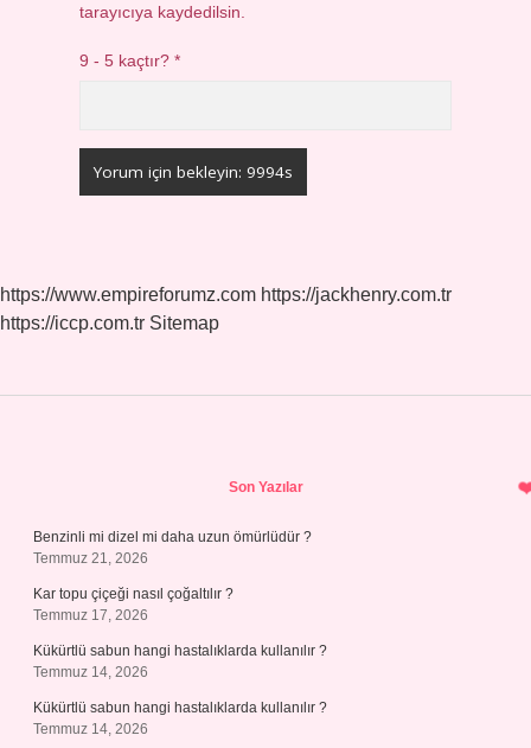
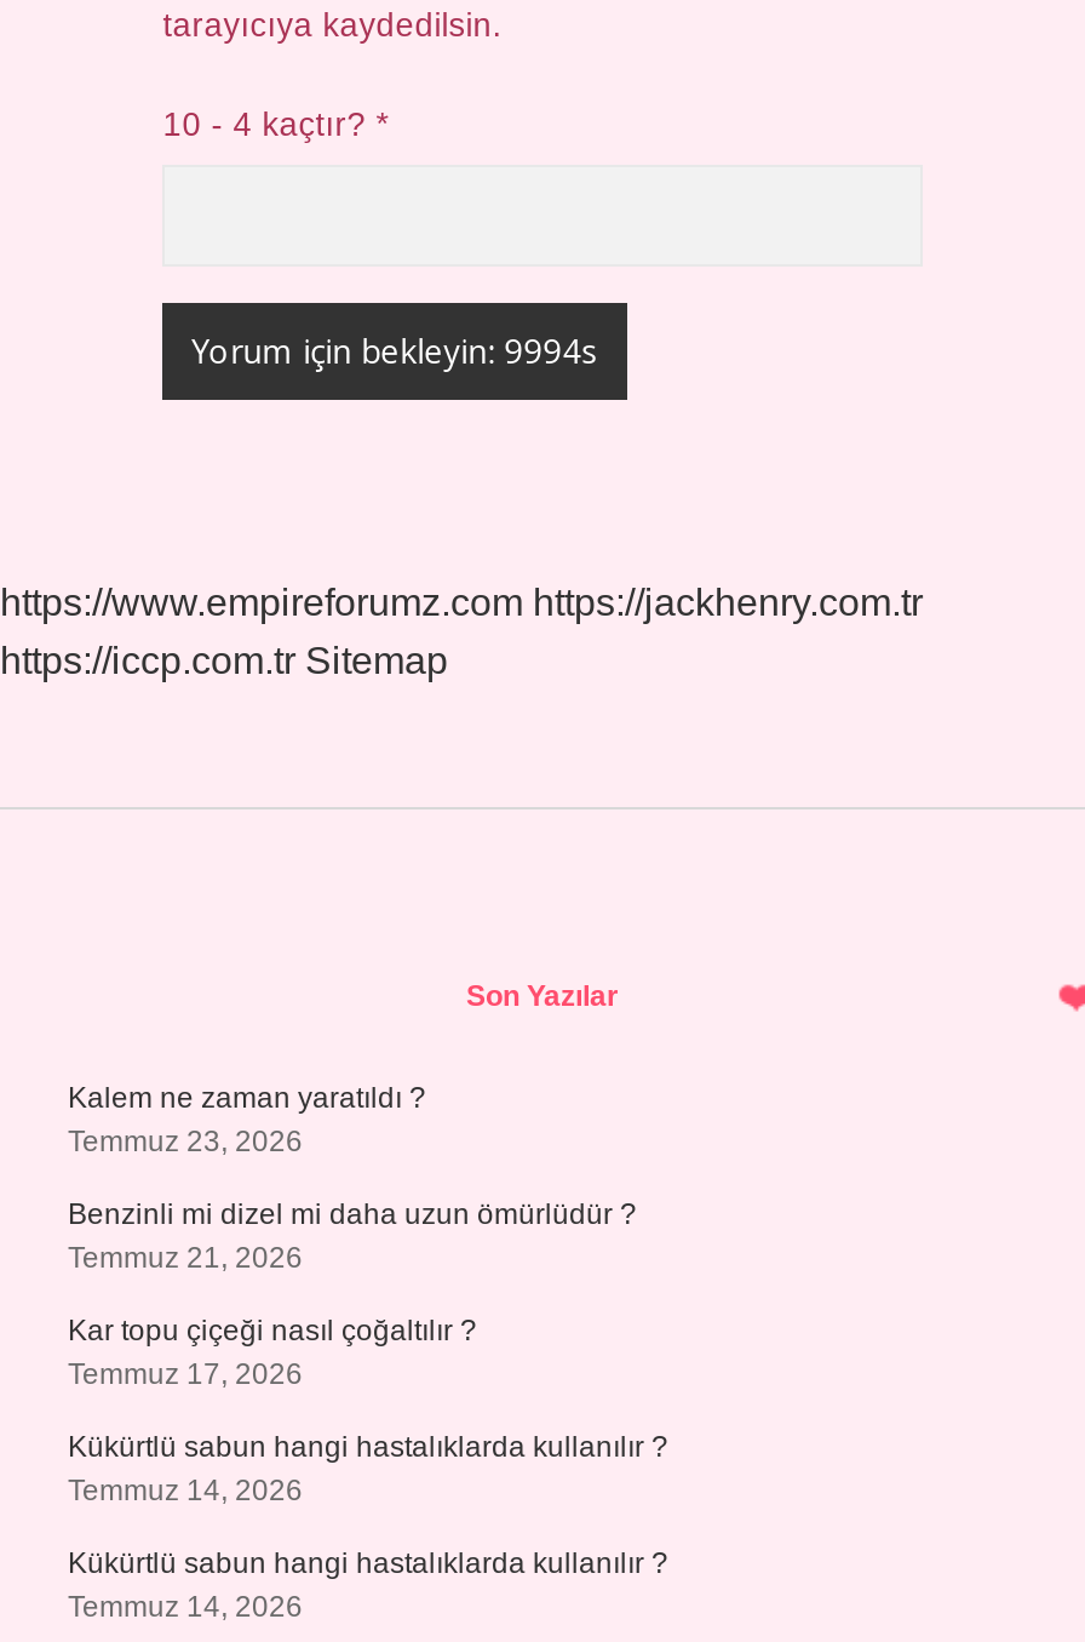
- 9 - 5 kaçtır? *
+ 10 - 4 kaçtır? *

+ Kalem ne zaman yaratıldı ?
+ Temmuz 23, 2026
